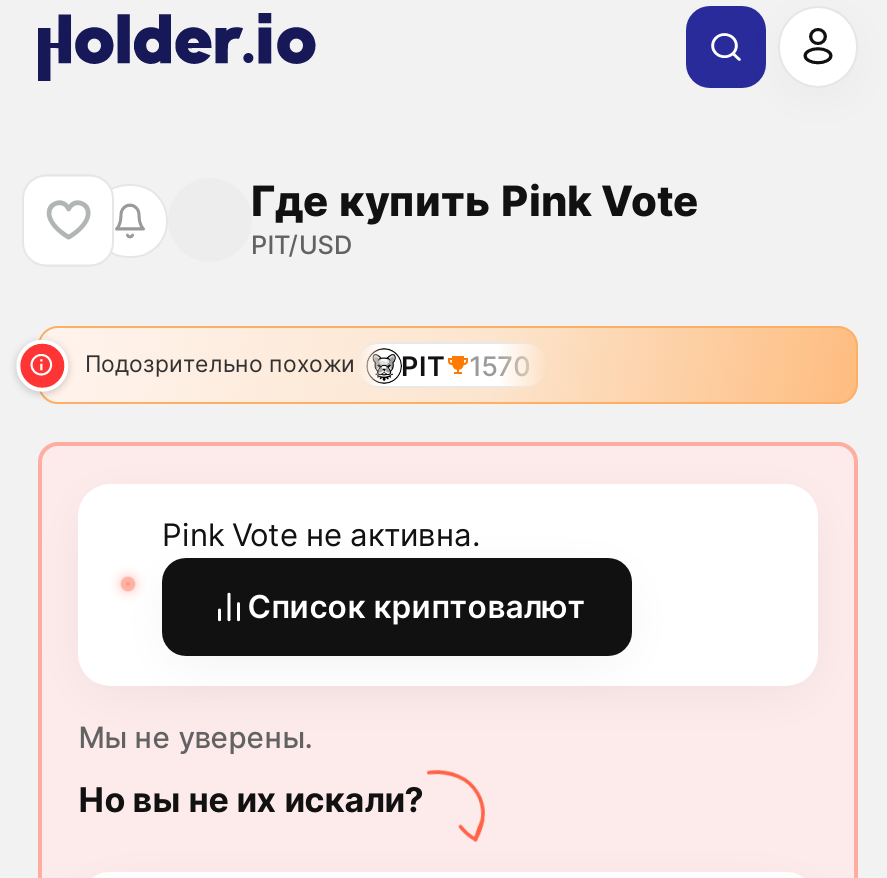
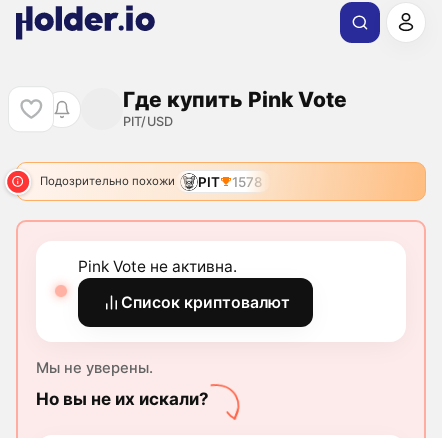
- Подозрительно похожи PIT 1570
+ Подозрительно похожи PIT 1578
